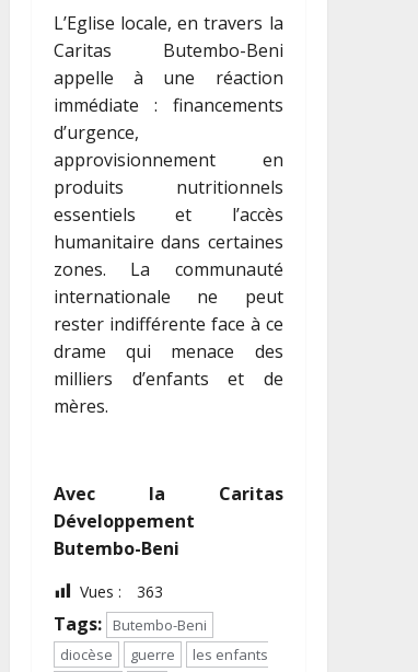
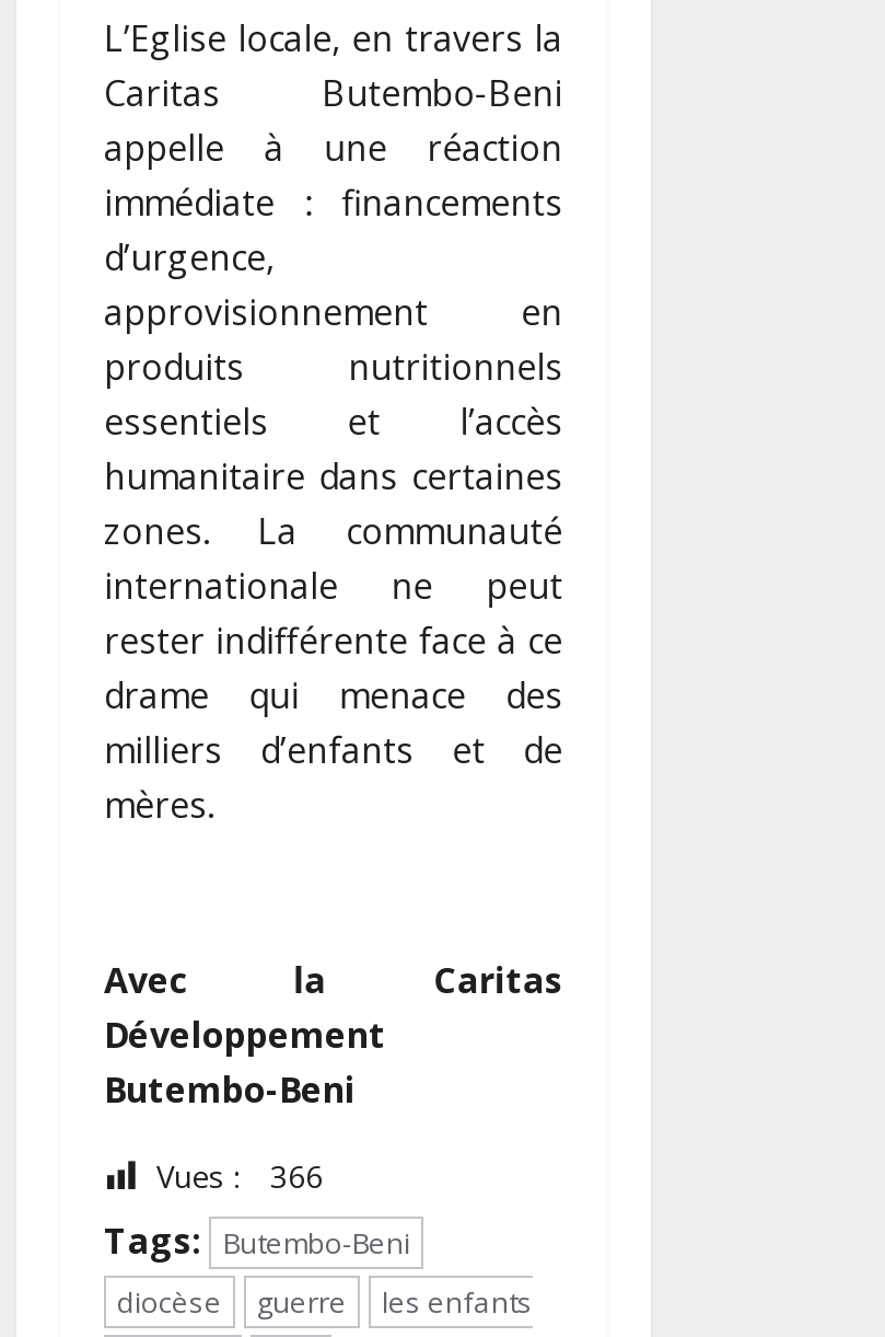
- Vues : 363
+ Vues : 366
